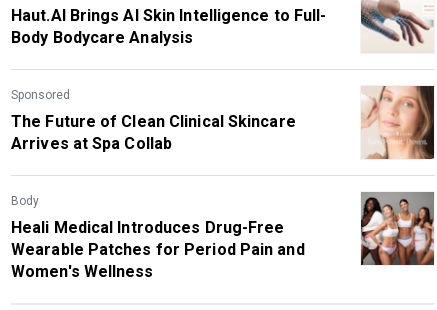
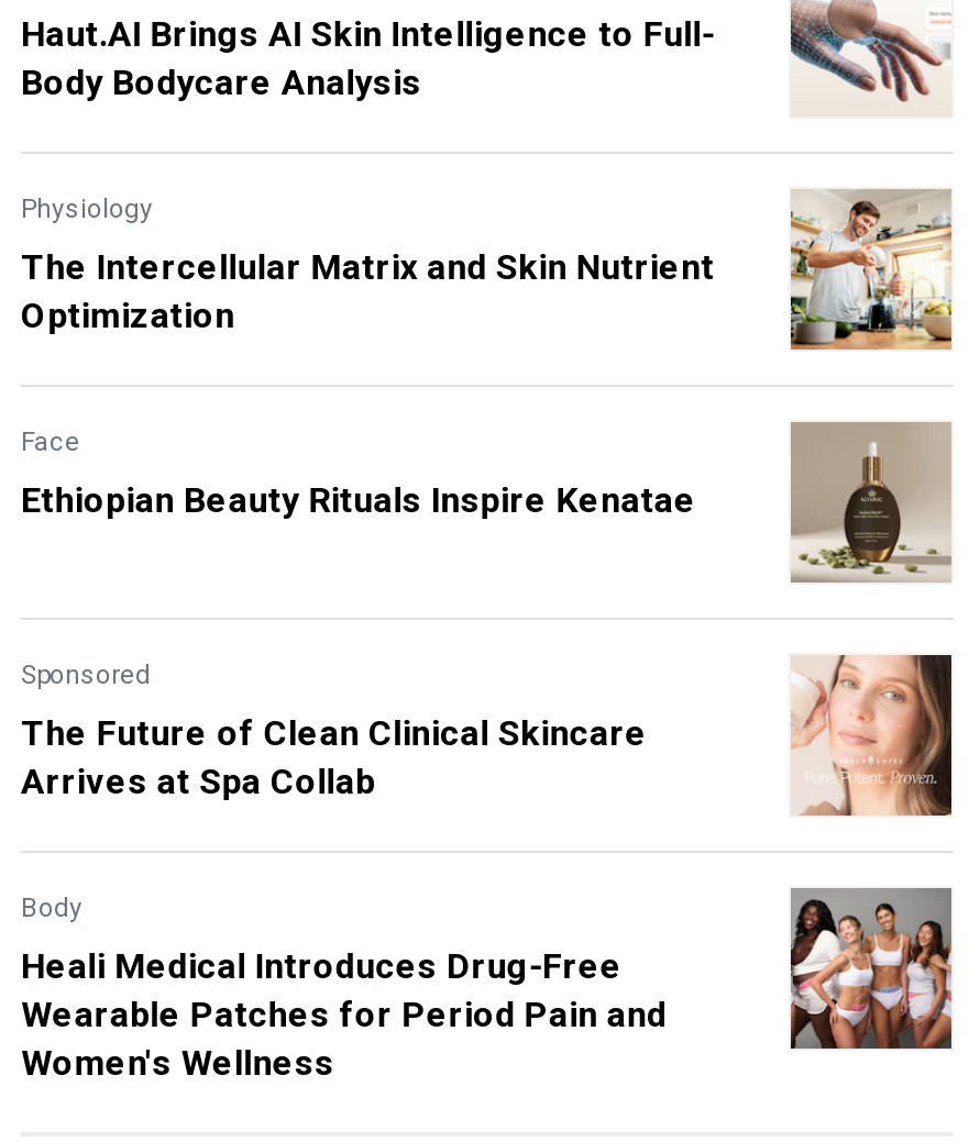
+ [image]
+ Physiology
+ The Intercellular Matrix and Skin Nutrient
+ Optimization
+ Face
+ Ethiopian Beauty Rituals Inspire Kenatae

+ [image]
